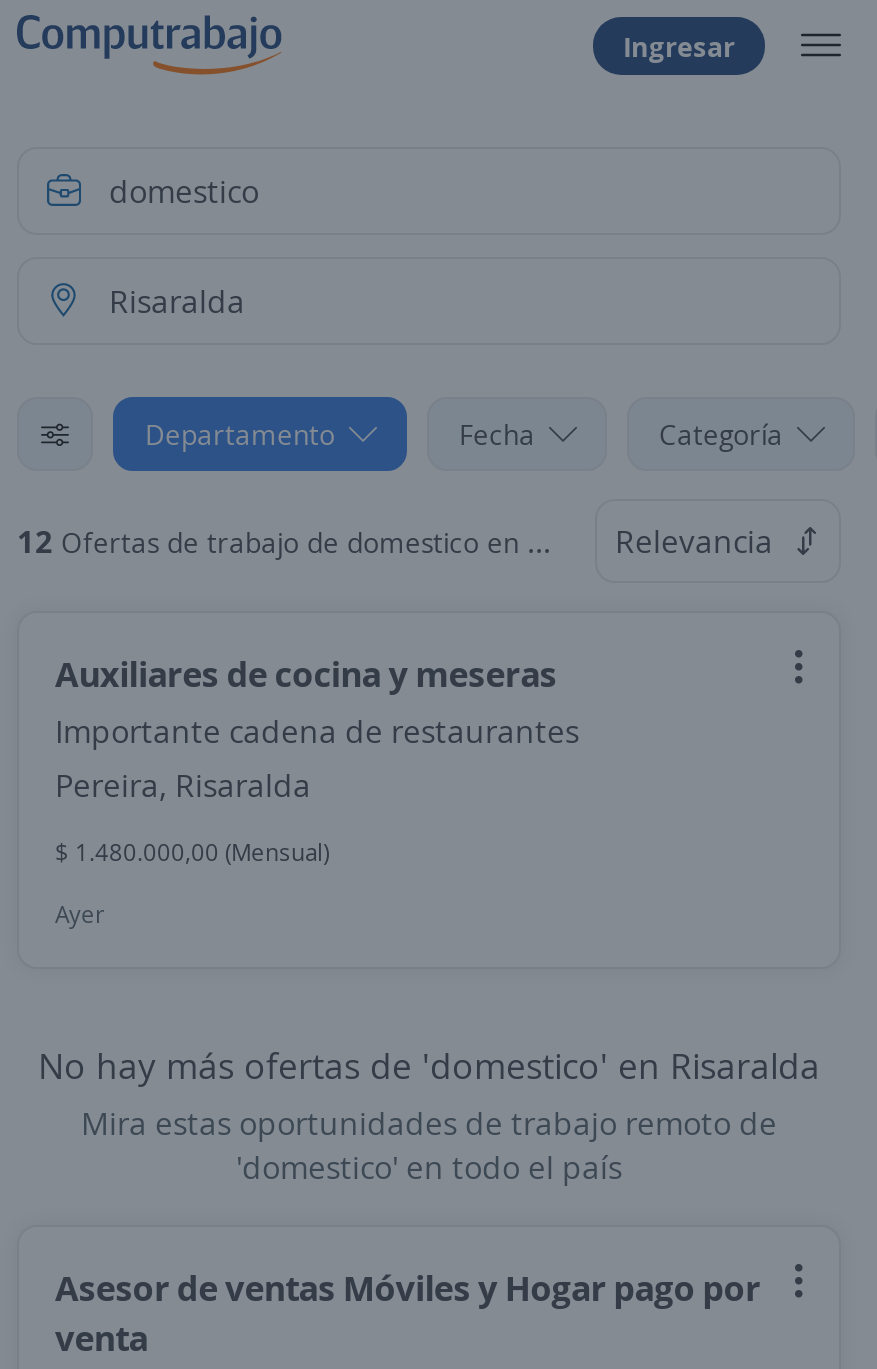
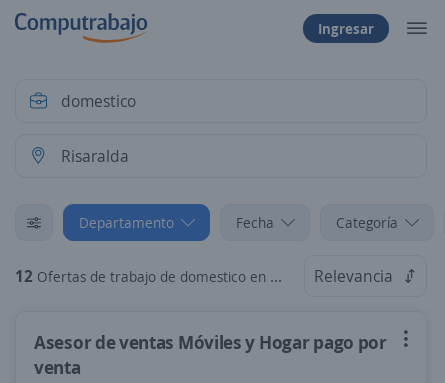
- Auxiliares de cocina y meseras
- Importante cadena de restaurantes
- Pereira, Risaralda
- $ 1.480.000,00 (Mensual)
- Ayer
- No hay más ofertas de 'domestico' en Risaralda
- Mira estas oportunidades de trabajo remoto de
- 'domestico' en todo el país
